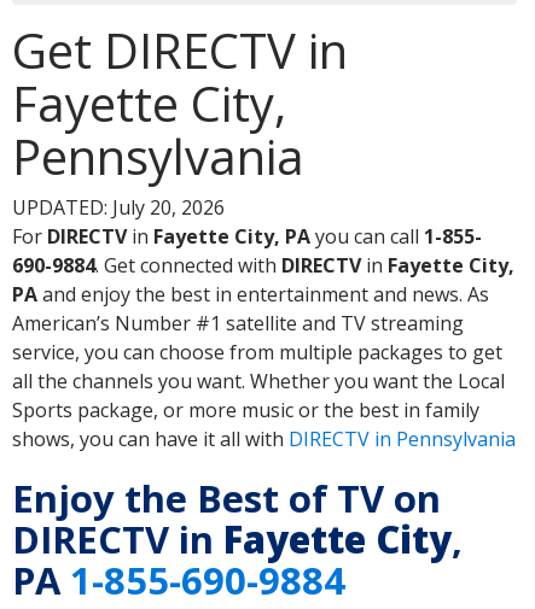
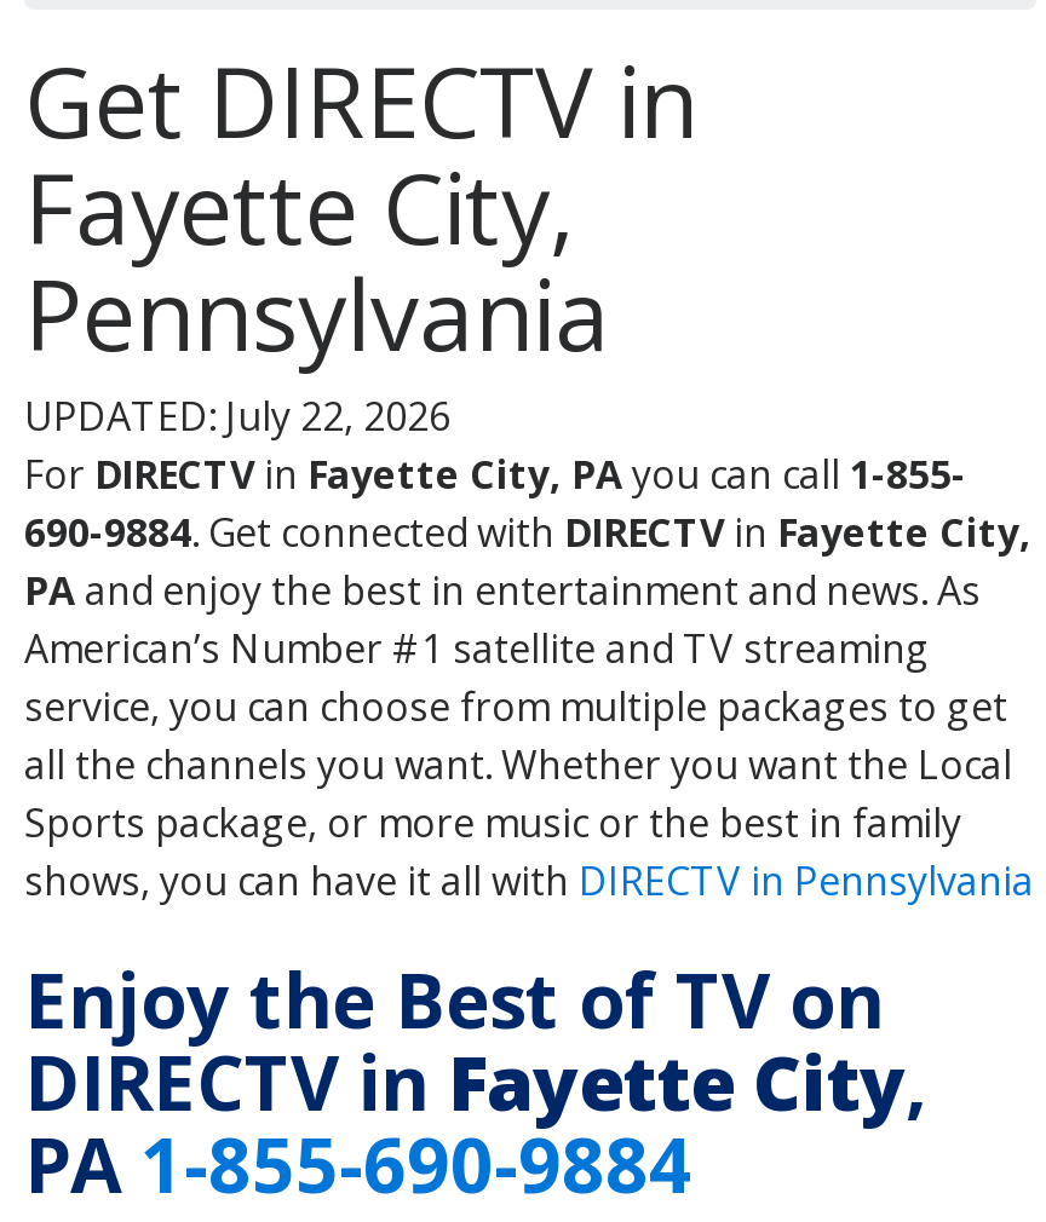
- UPDATED: July 20, 2026
+ UPDATED: July 22, 2026
